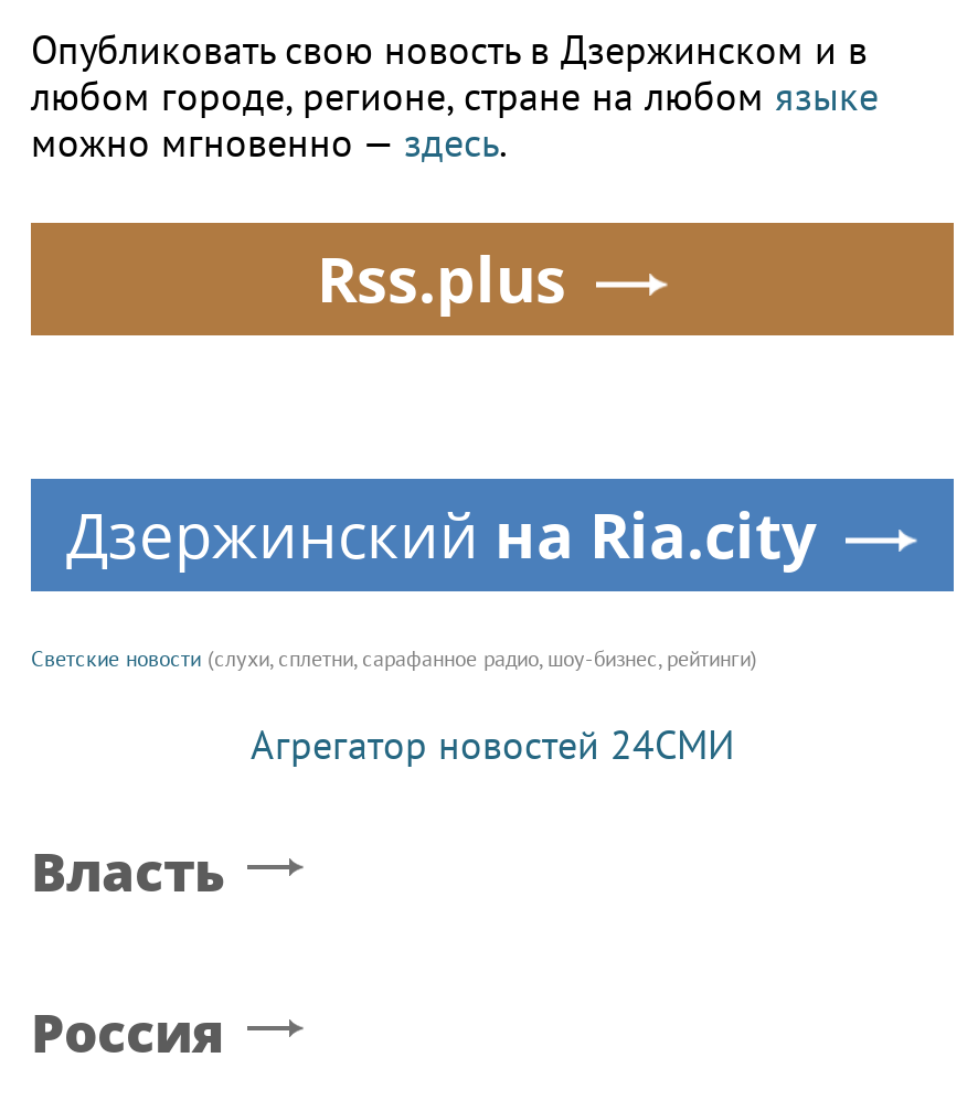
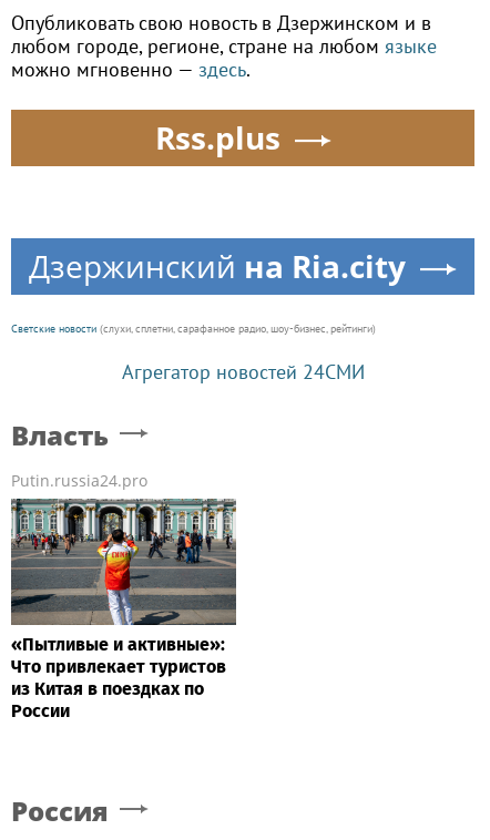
+ [image]
+ «Пытливые и активные»:
+ Что привлекает туристов
+ из Китая в поездках по
+ России

+ Putin.russia24.pro
